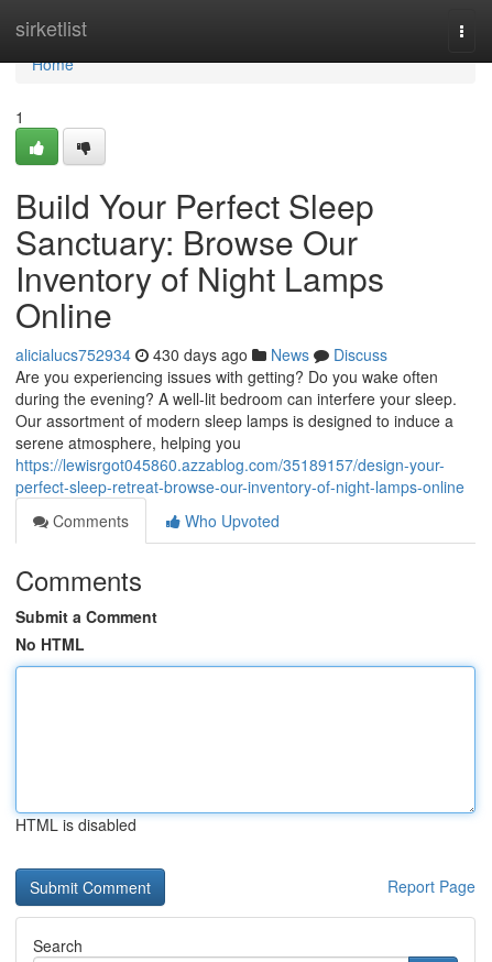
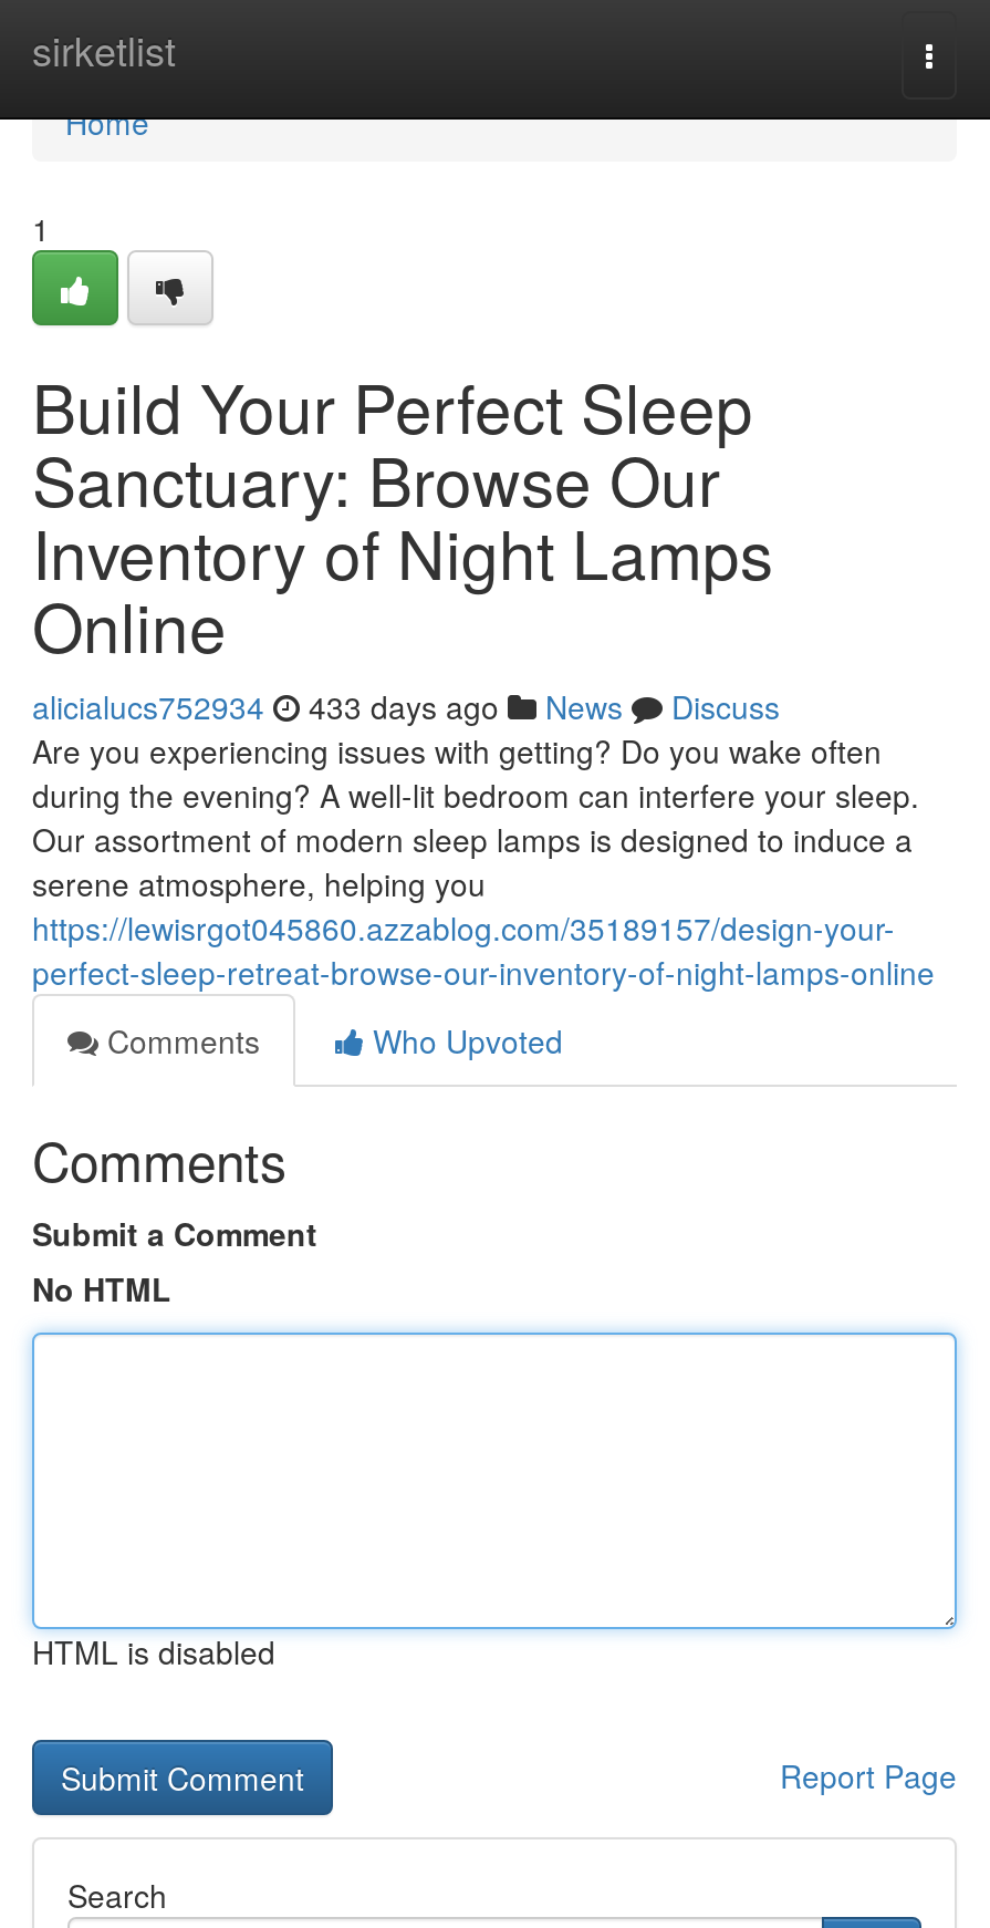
- alicialucs752934 430 days ago News Discuss
+ alicialucs752934 433 days ago News Discuss
